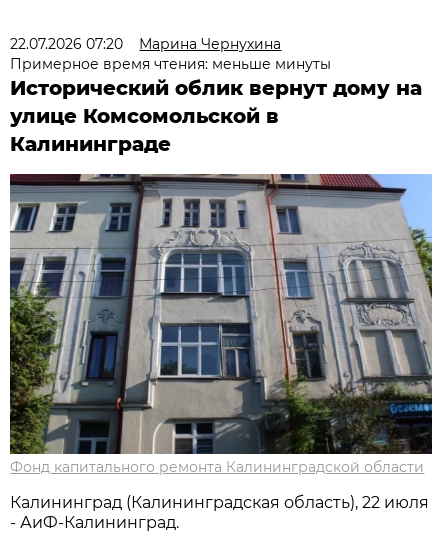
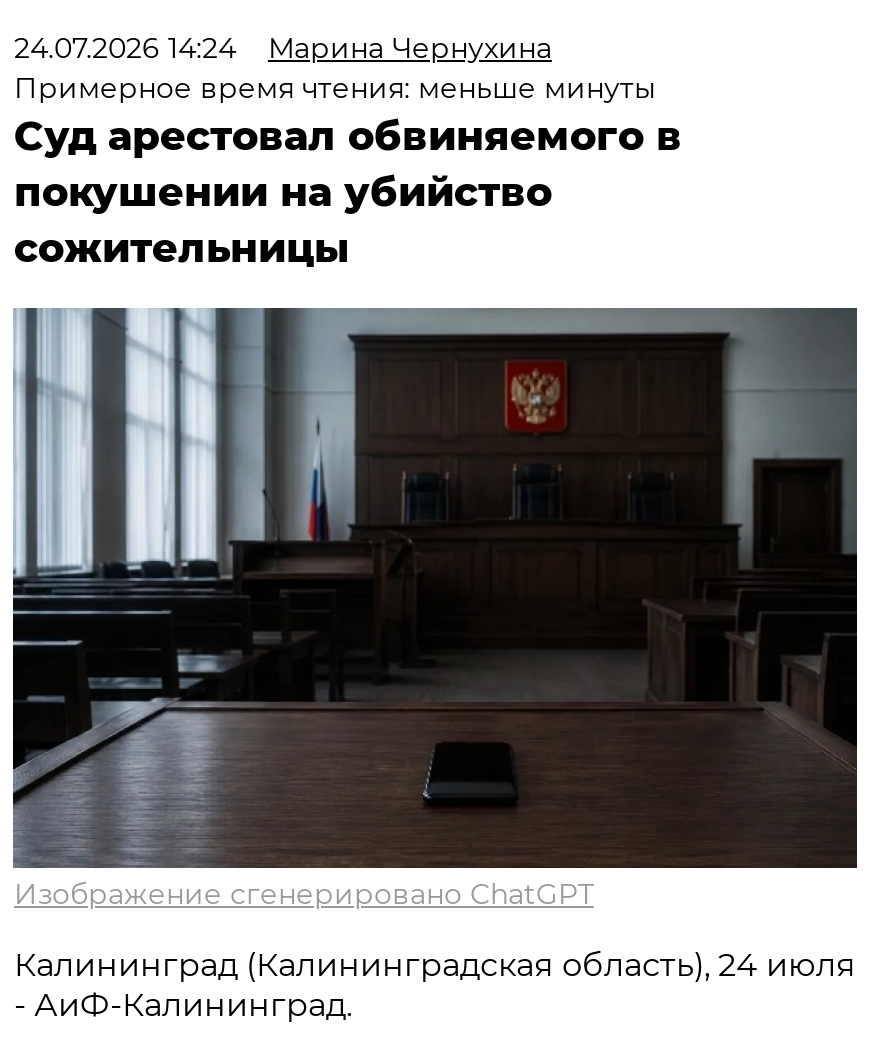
- 22.07.2026 07:20 Марина Чернухина
+ 24.07.2026 14:24 Марина Чернухина

- Исторический облик вернут дому на
- улице Комсомольской в
- Калининграде
+ Суд арестовал обвиняемого в
+ покушении на убийство
+ сожительницы

- [image]
- Фонд капитального ремонта Калининградской области
+ [image]
+ Изображение сгенерировано ChatGPT

- Калининград (Калининградская область), 22 июля
+ Калининград (Калининградская область), 24 июля
